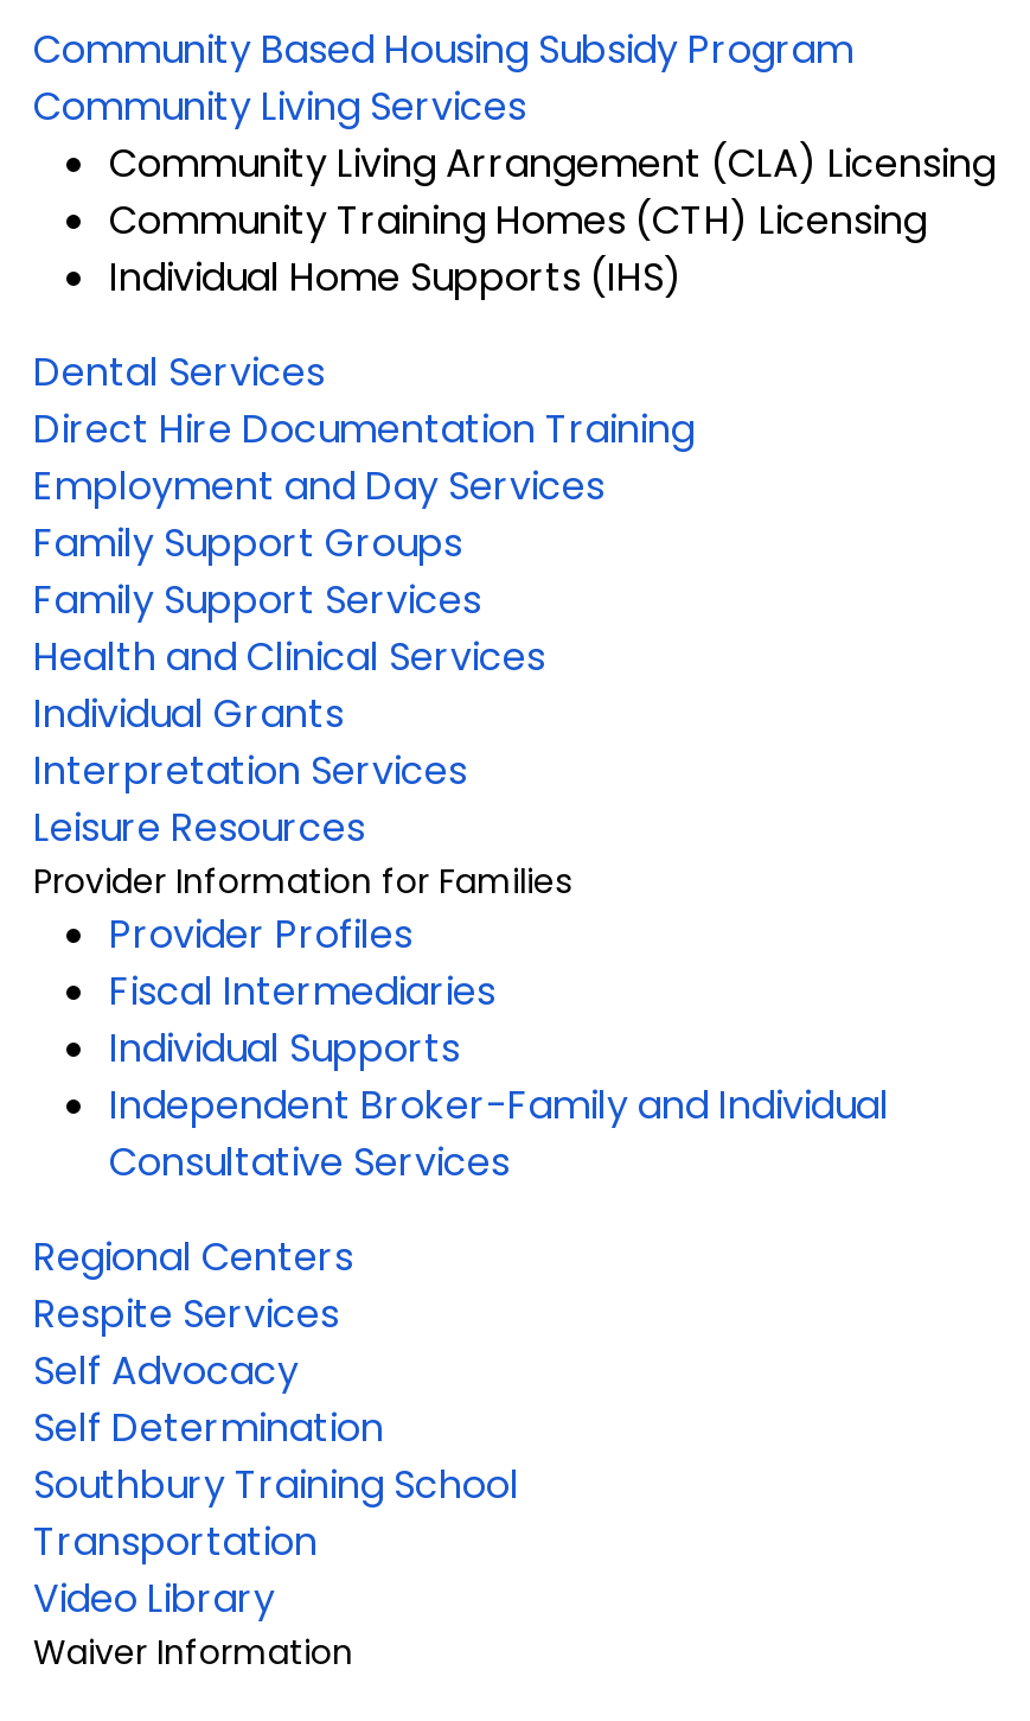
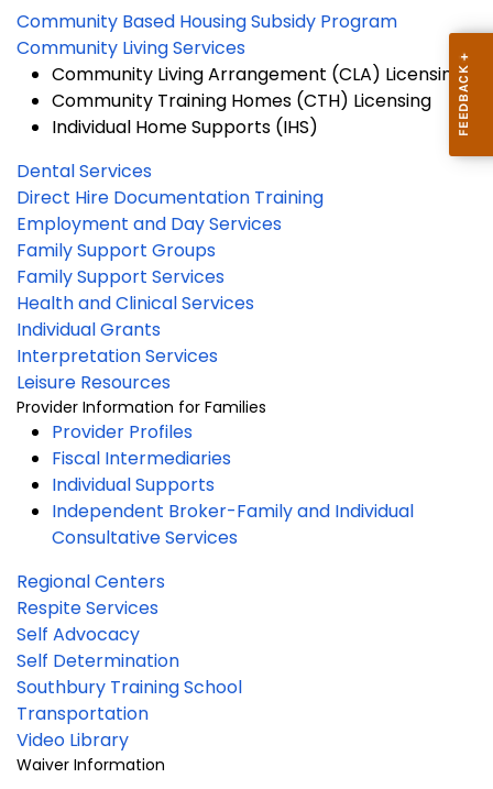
+ [image]
